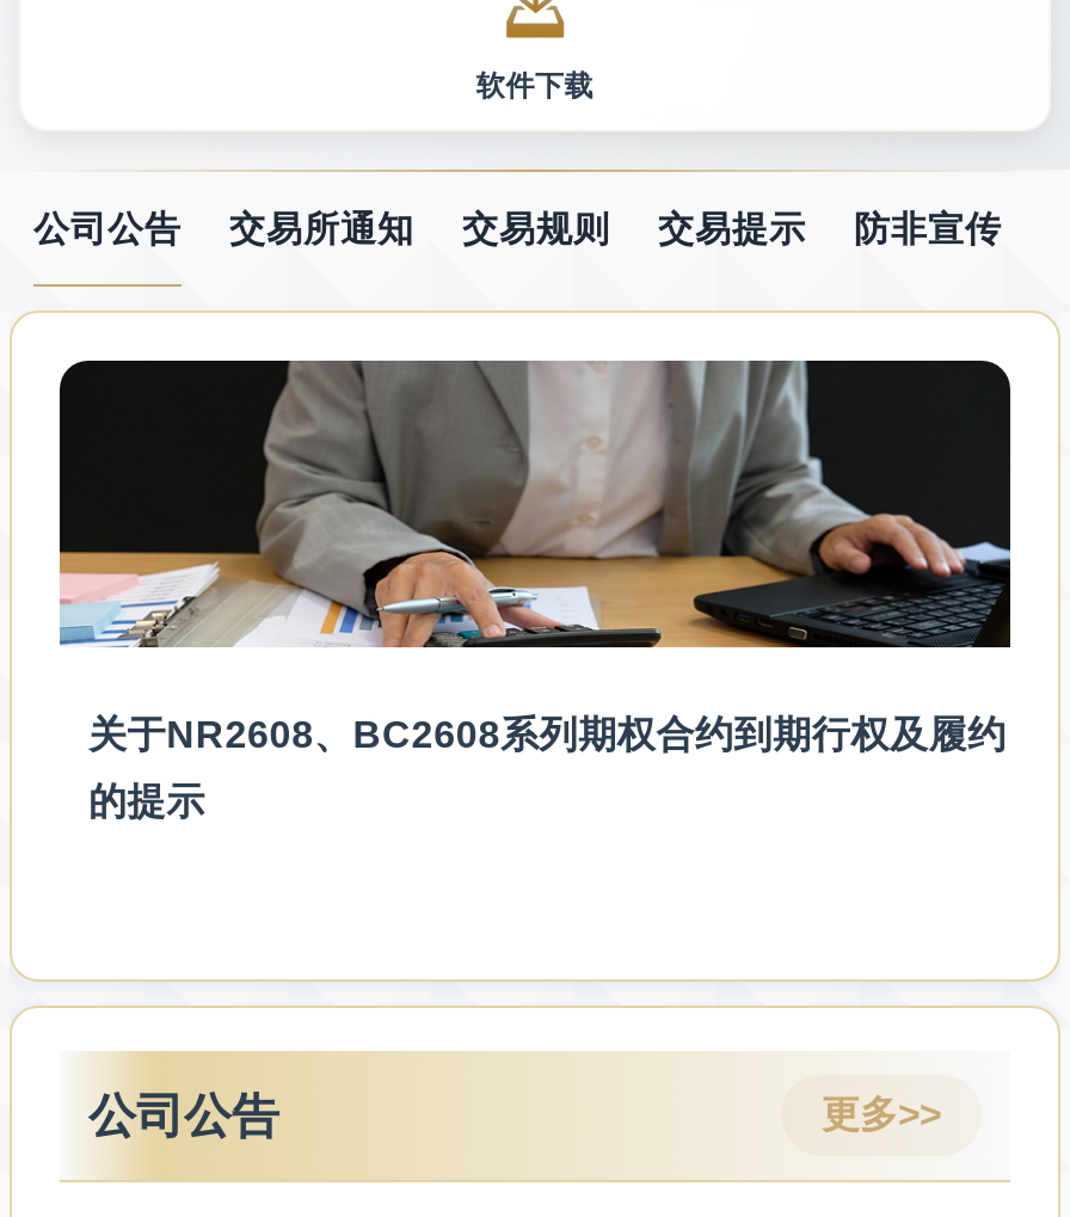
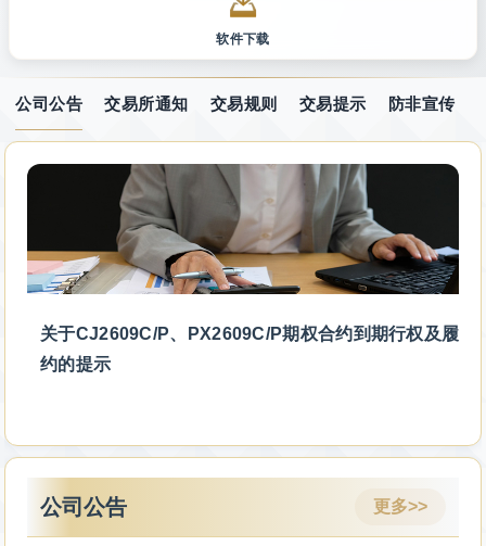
- 关于NR2608、BC2608系列期权合约到期行权及履约
+ 关于CJ2609C/P、PX2609C/P期权合约到期行权及履

- 的提示
+ 约的提示
